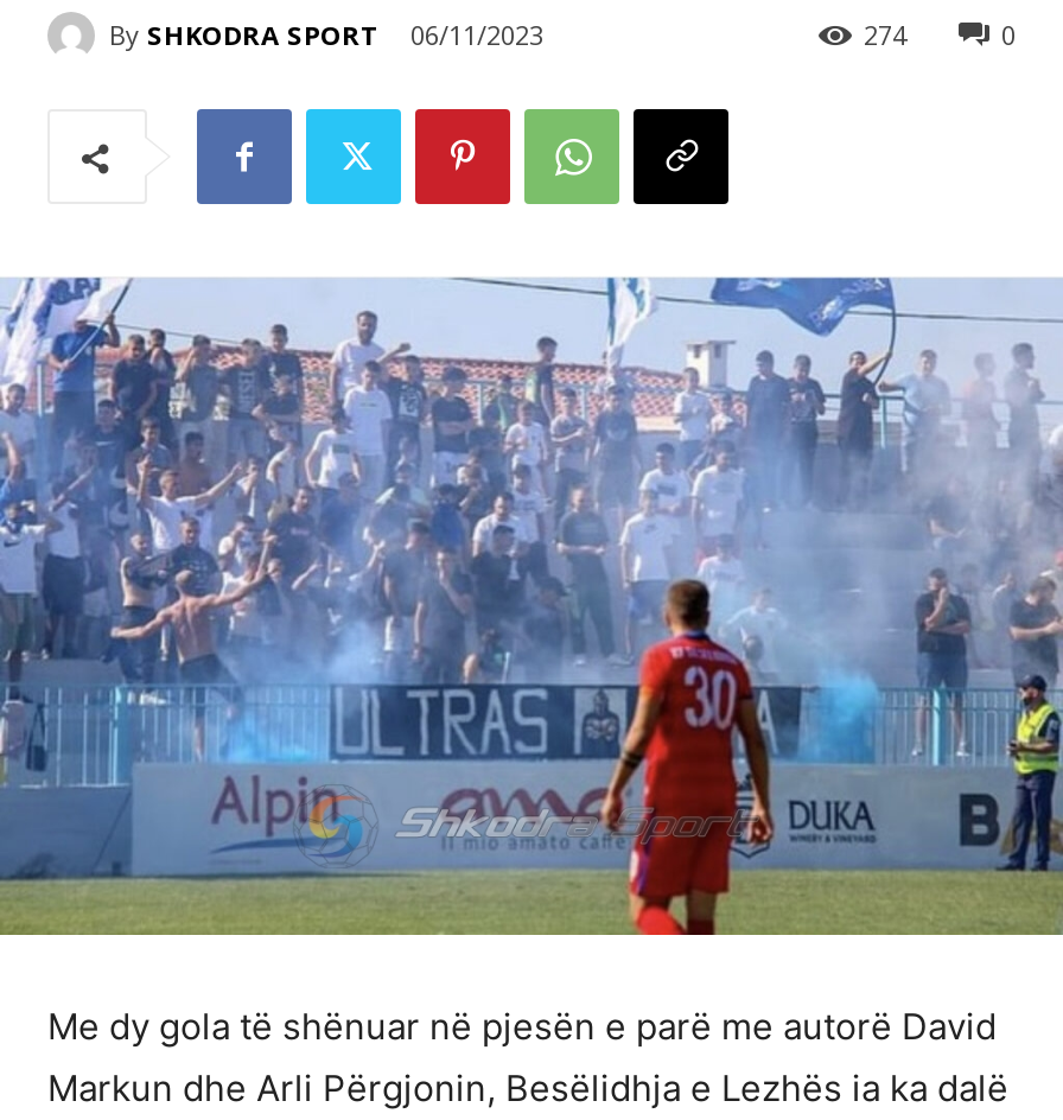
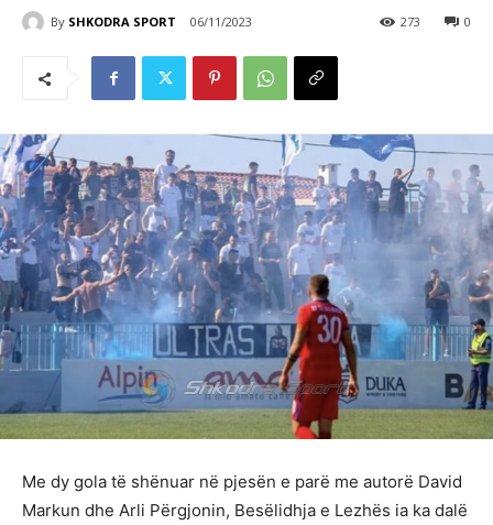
- 274
+ 273
